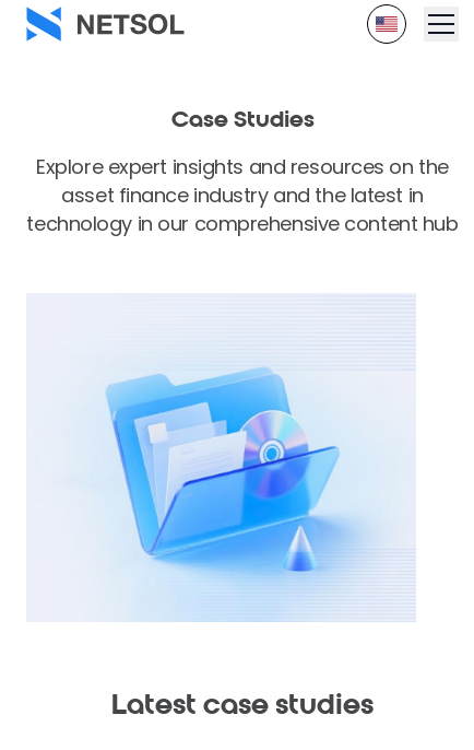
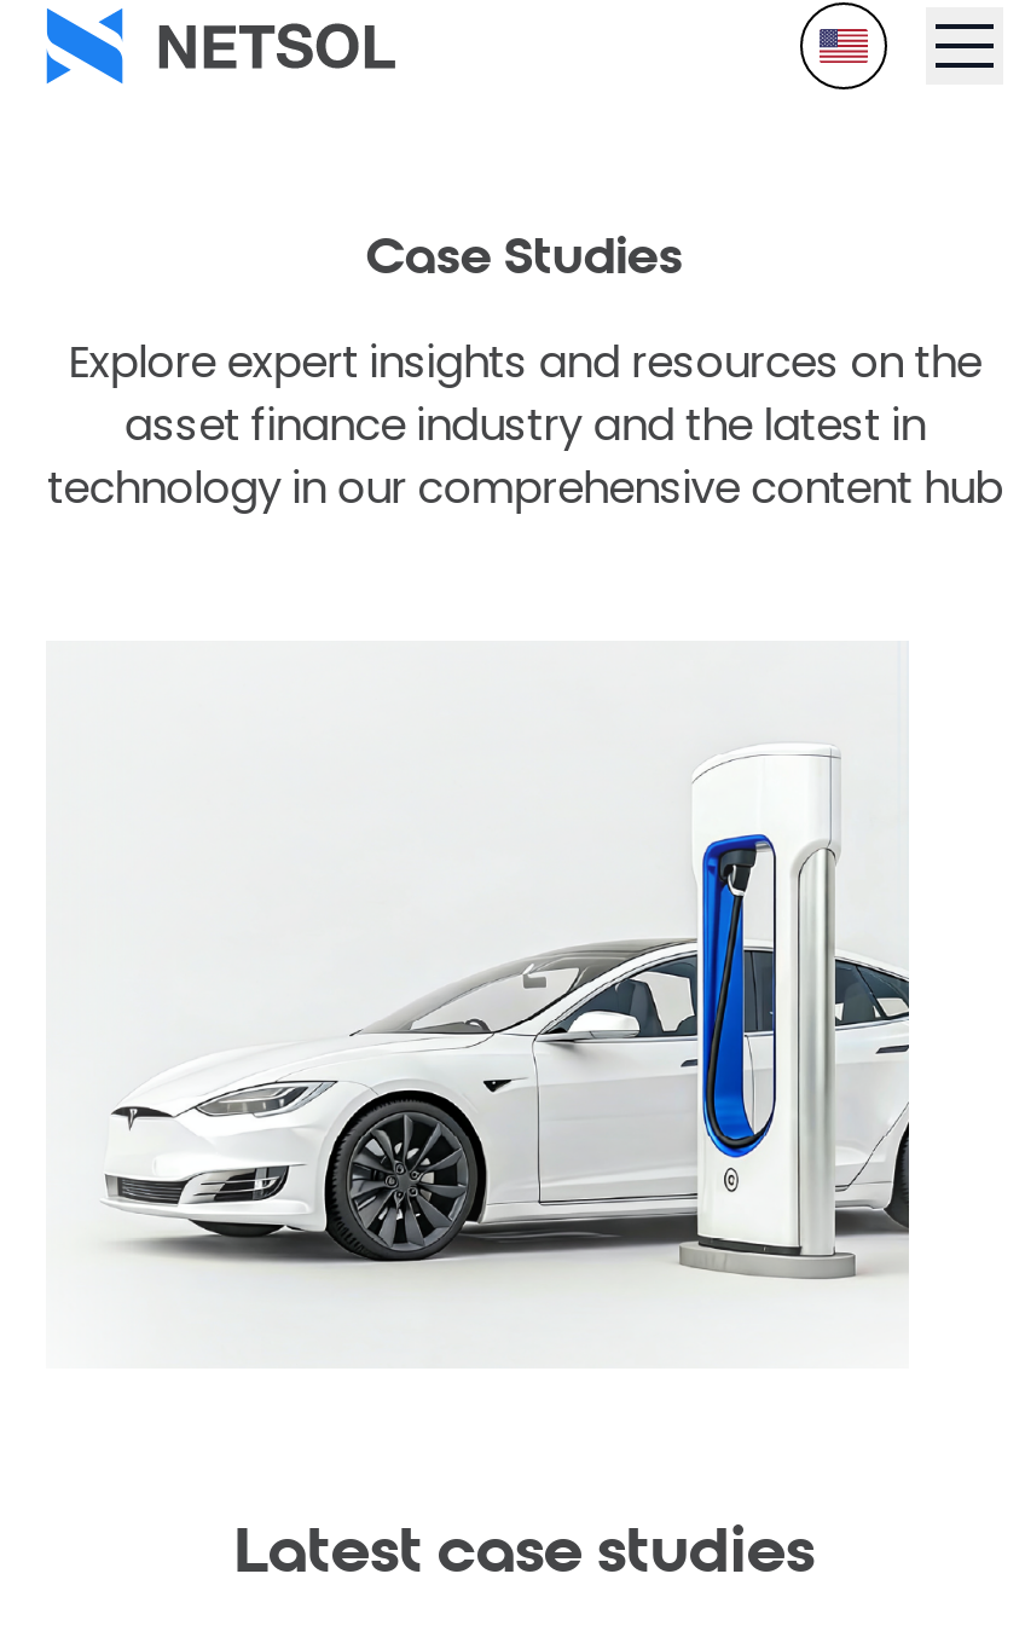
- [image]
+ [image]
